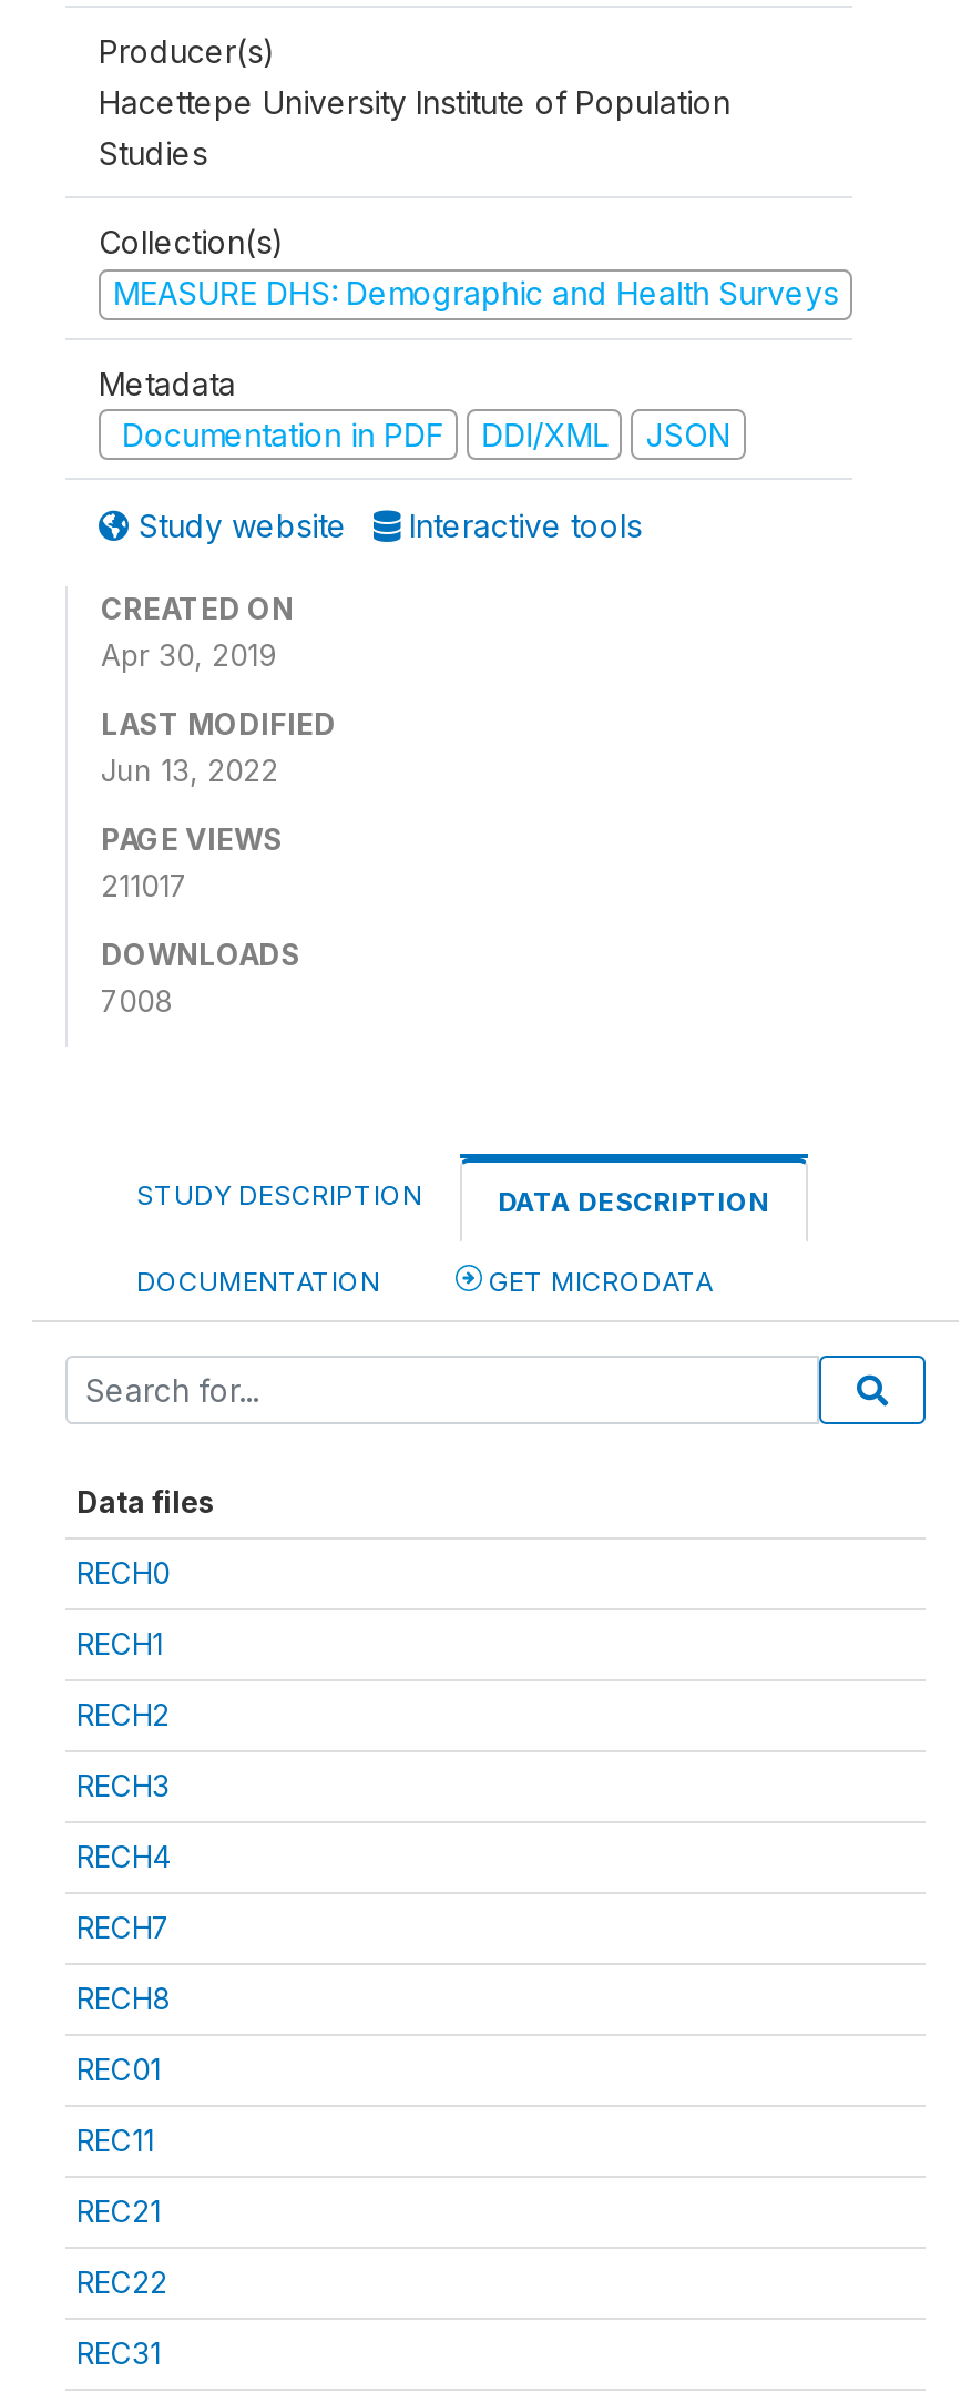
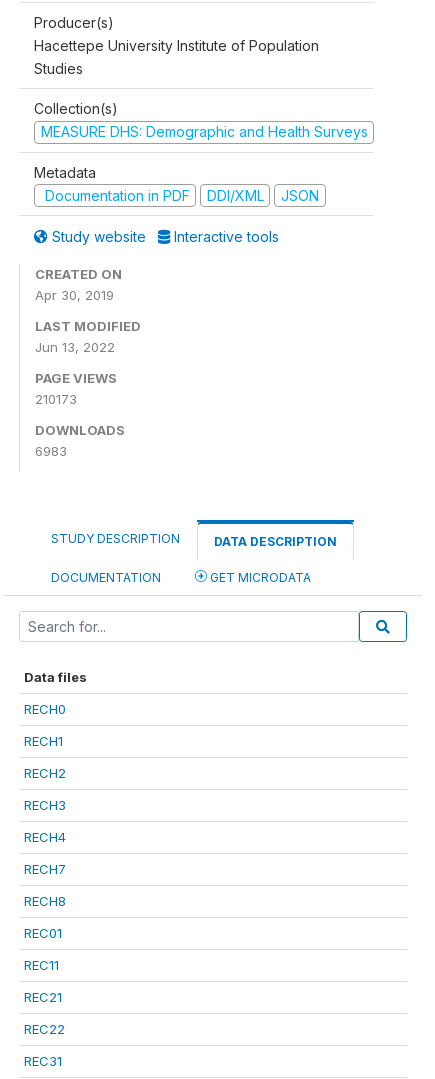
- 211017
+ 210173

- 7008
+ 6983
